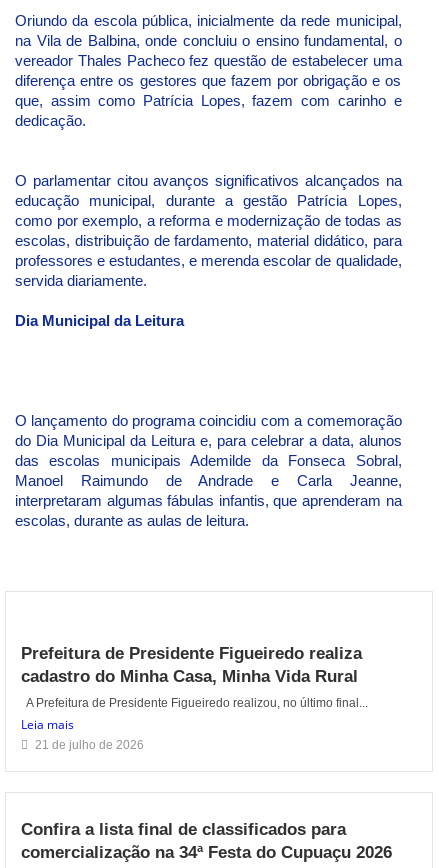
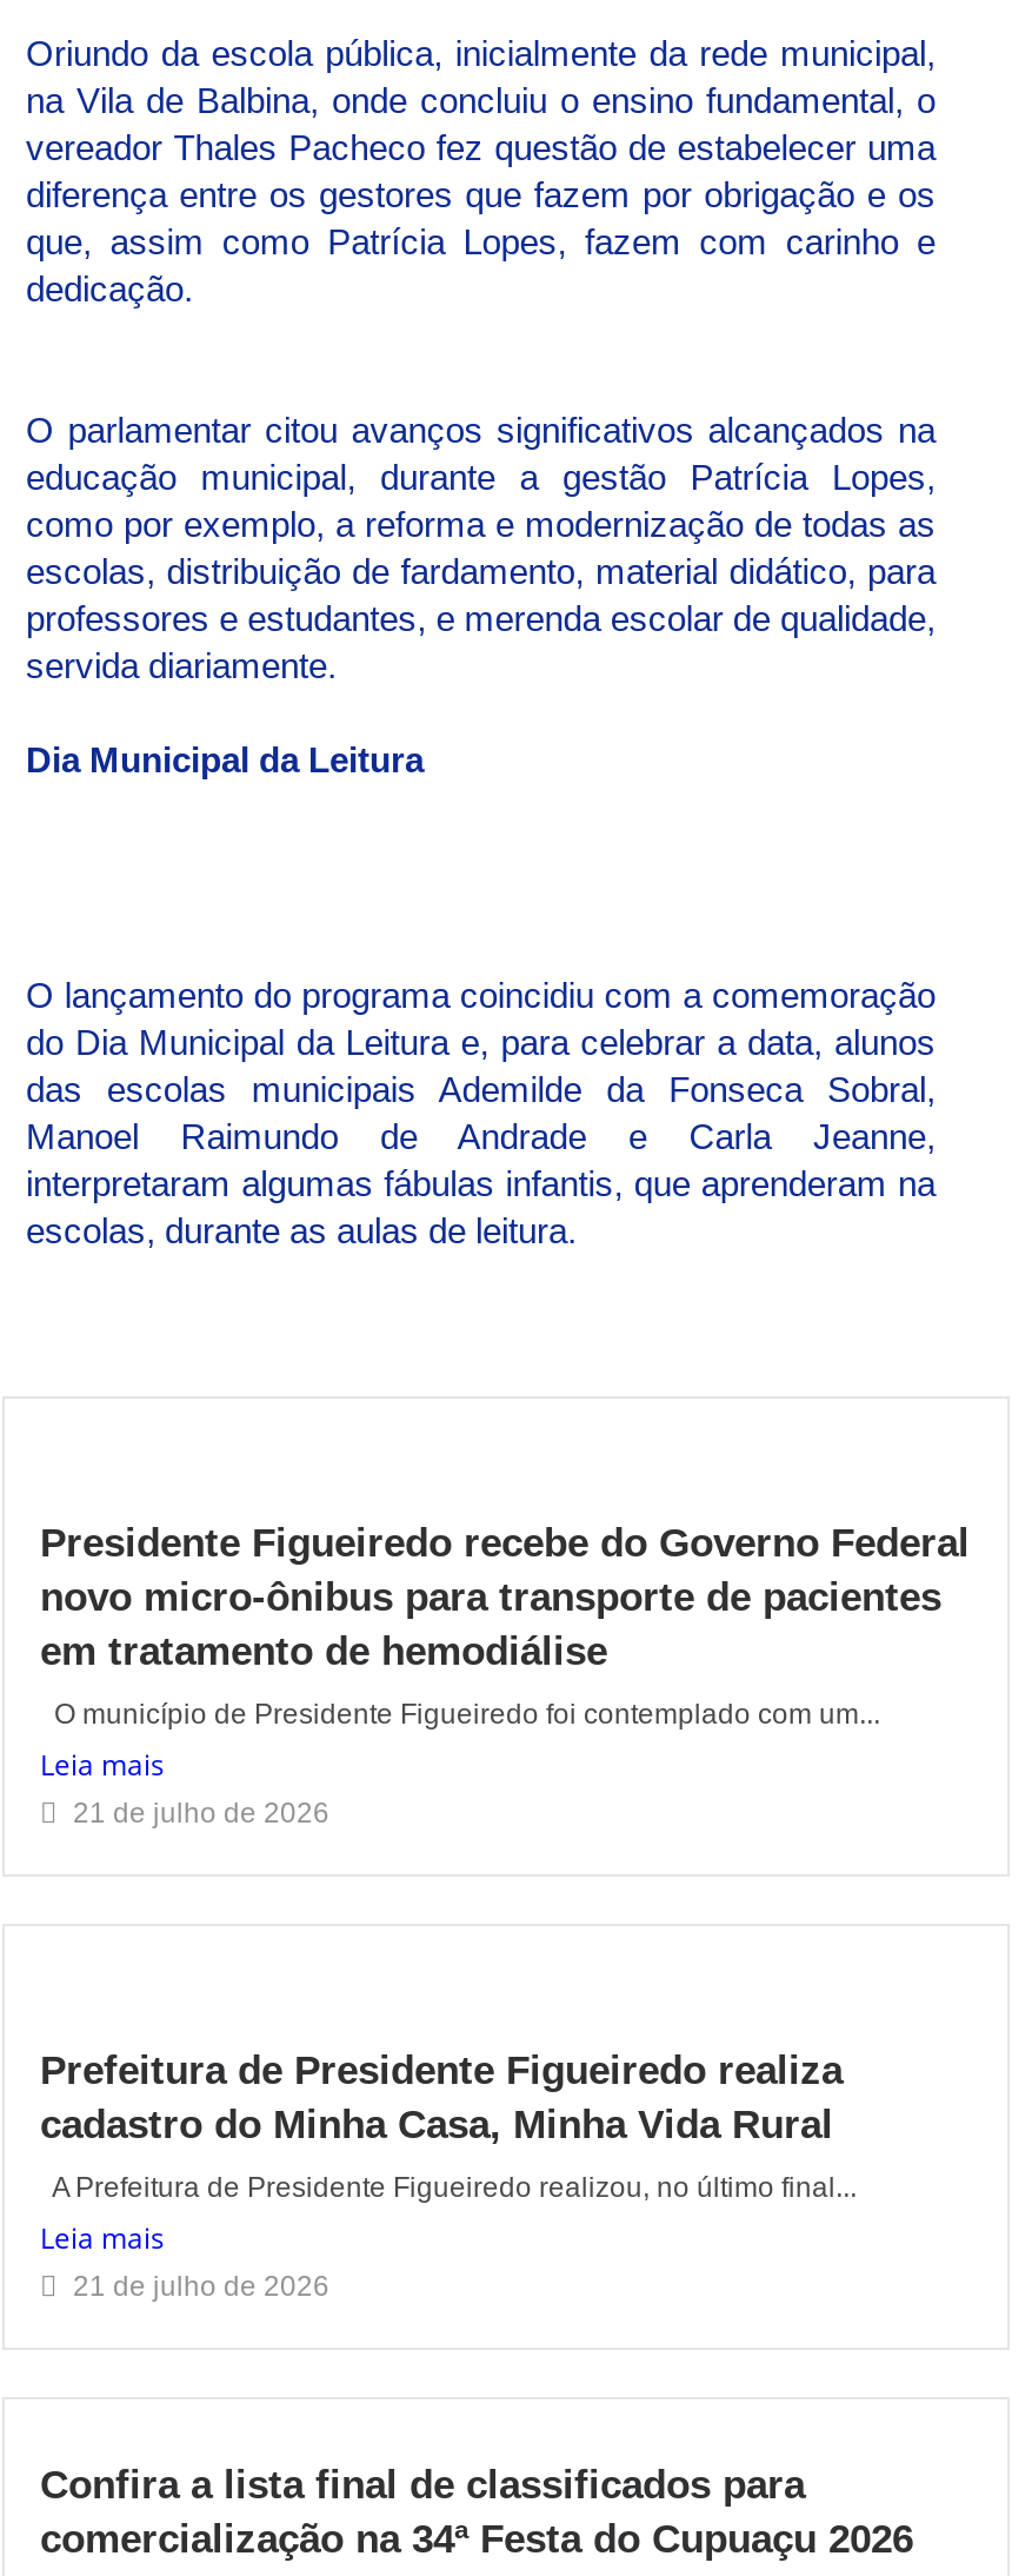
+ Presidente Figueiredo recebe do Governo Federal
+ novo micro-ônibus para transporte de pacientes
+ em tratamento de hemodiálise
+ O município de Presidente Figueiredo foi contemplado com um...
+ Leia mais
+ 21 de julho de 2026
